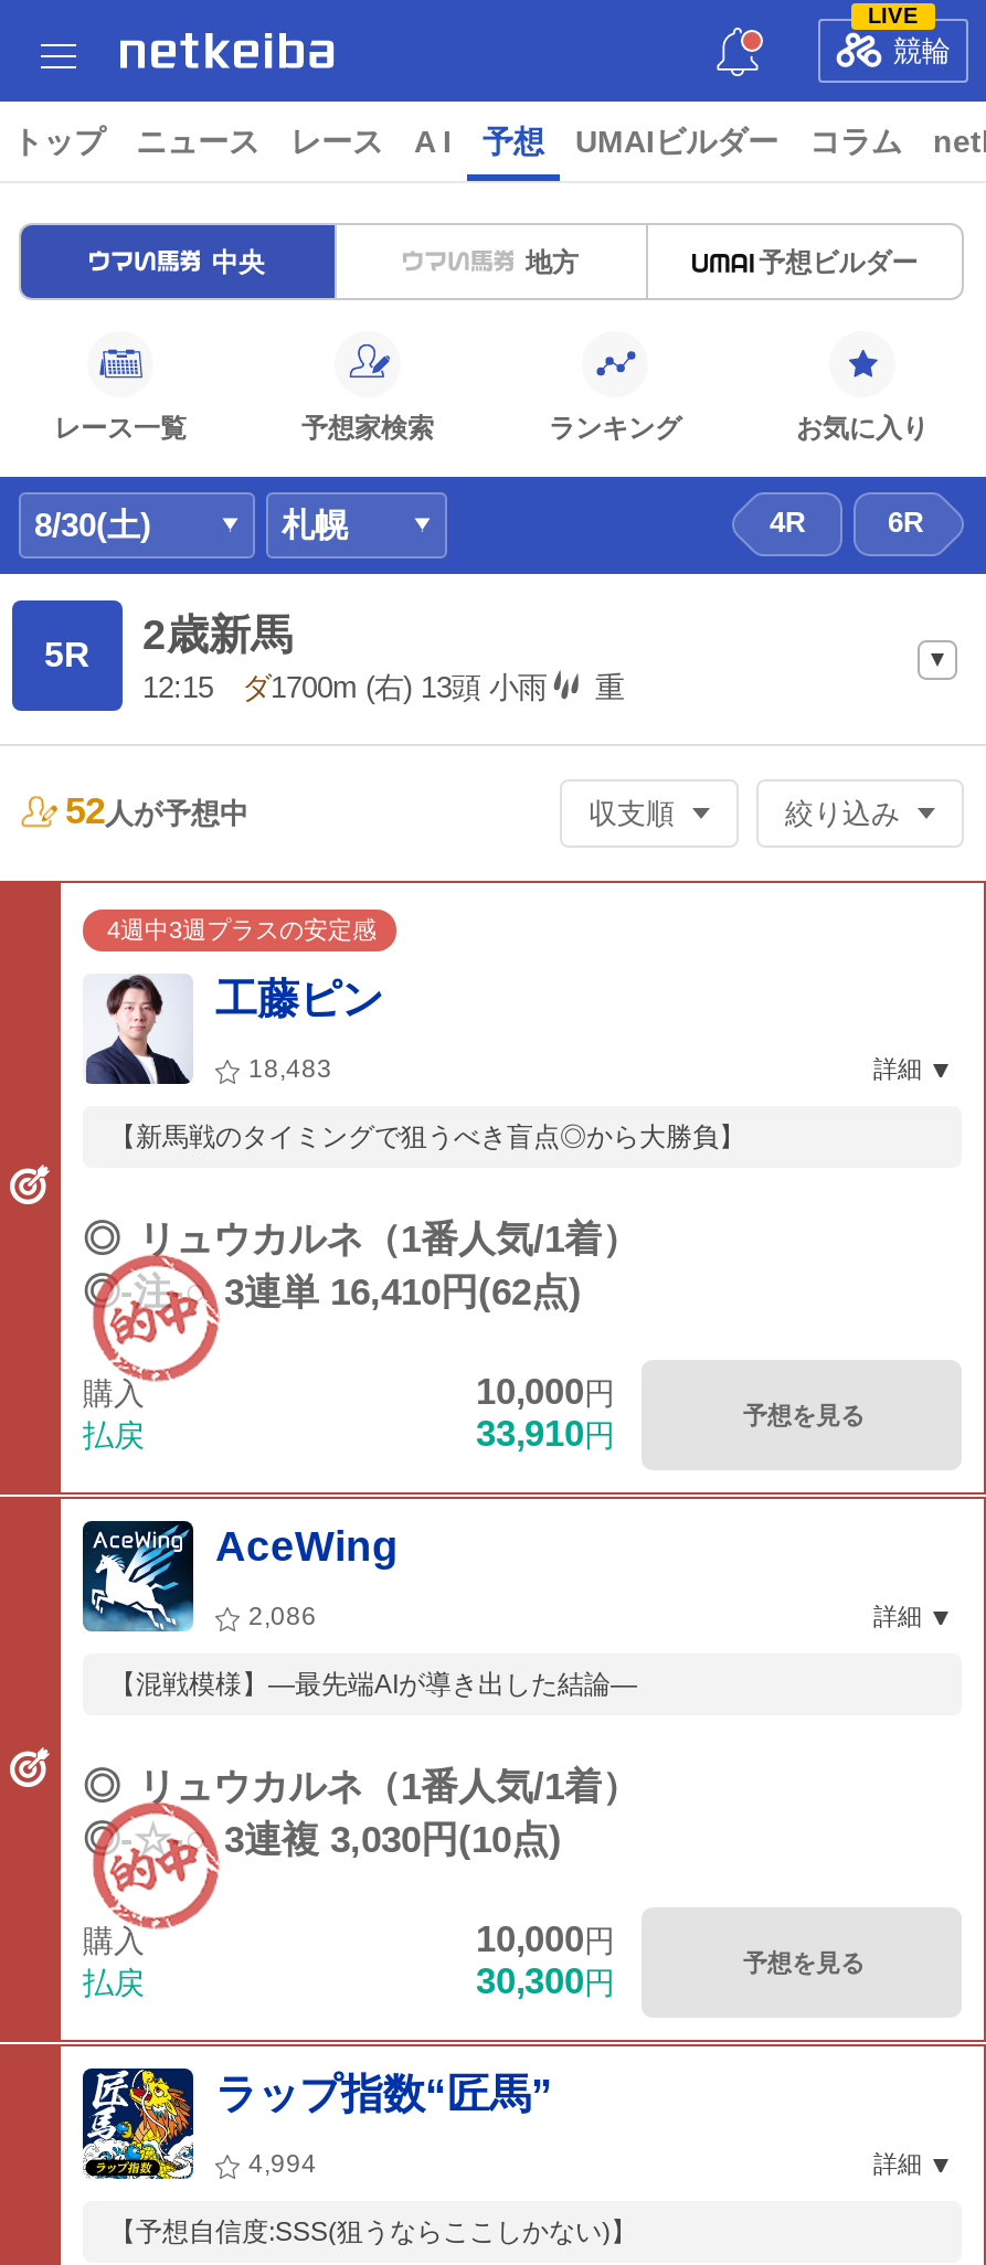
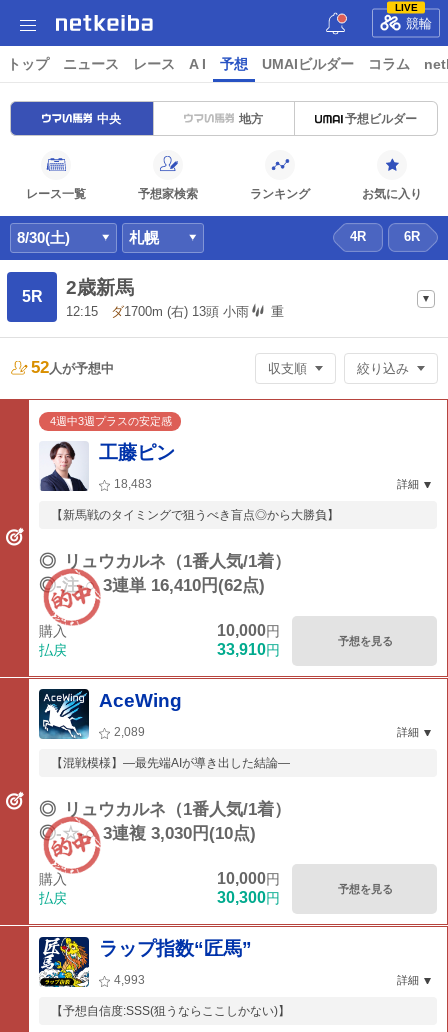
- 2,086
+ 2,089

- 4,994
+ 4,993
